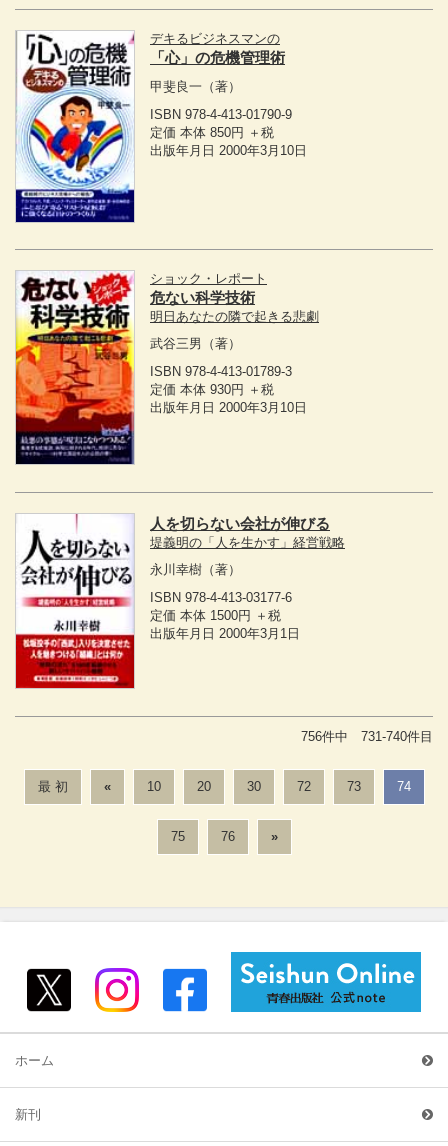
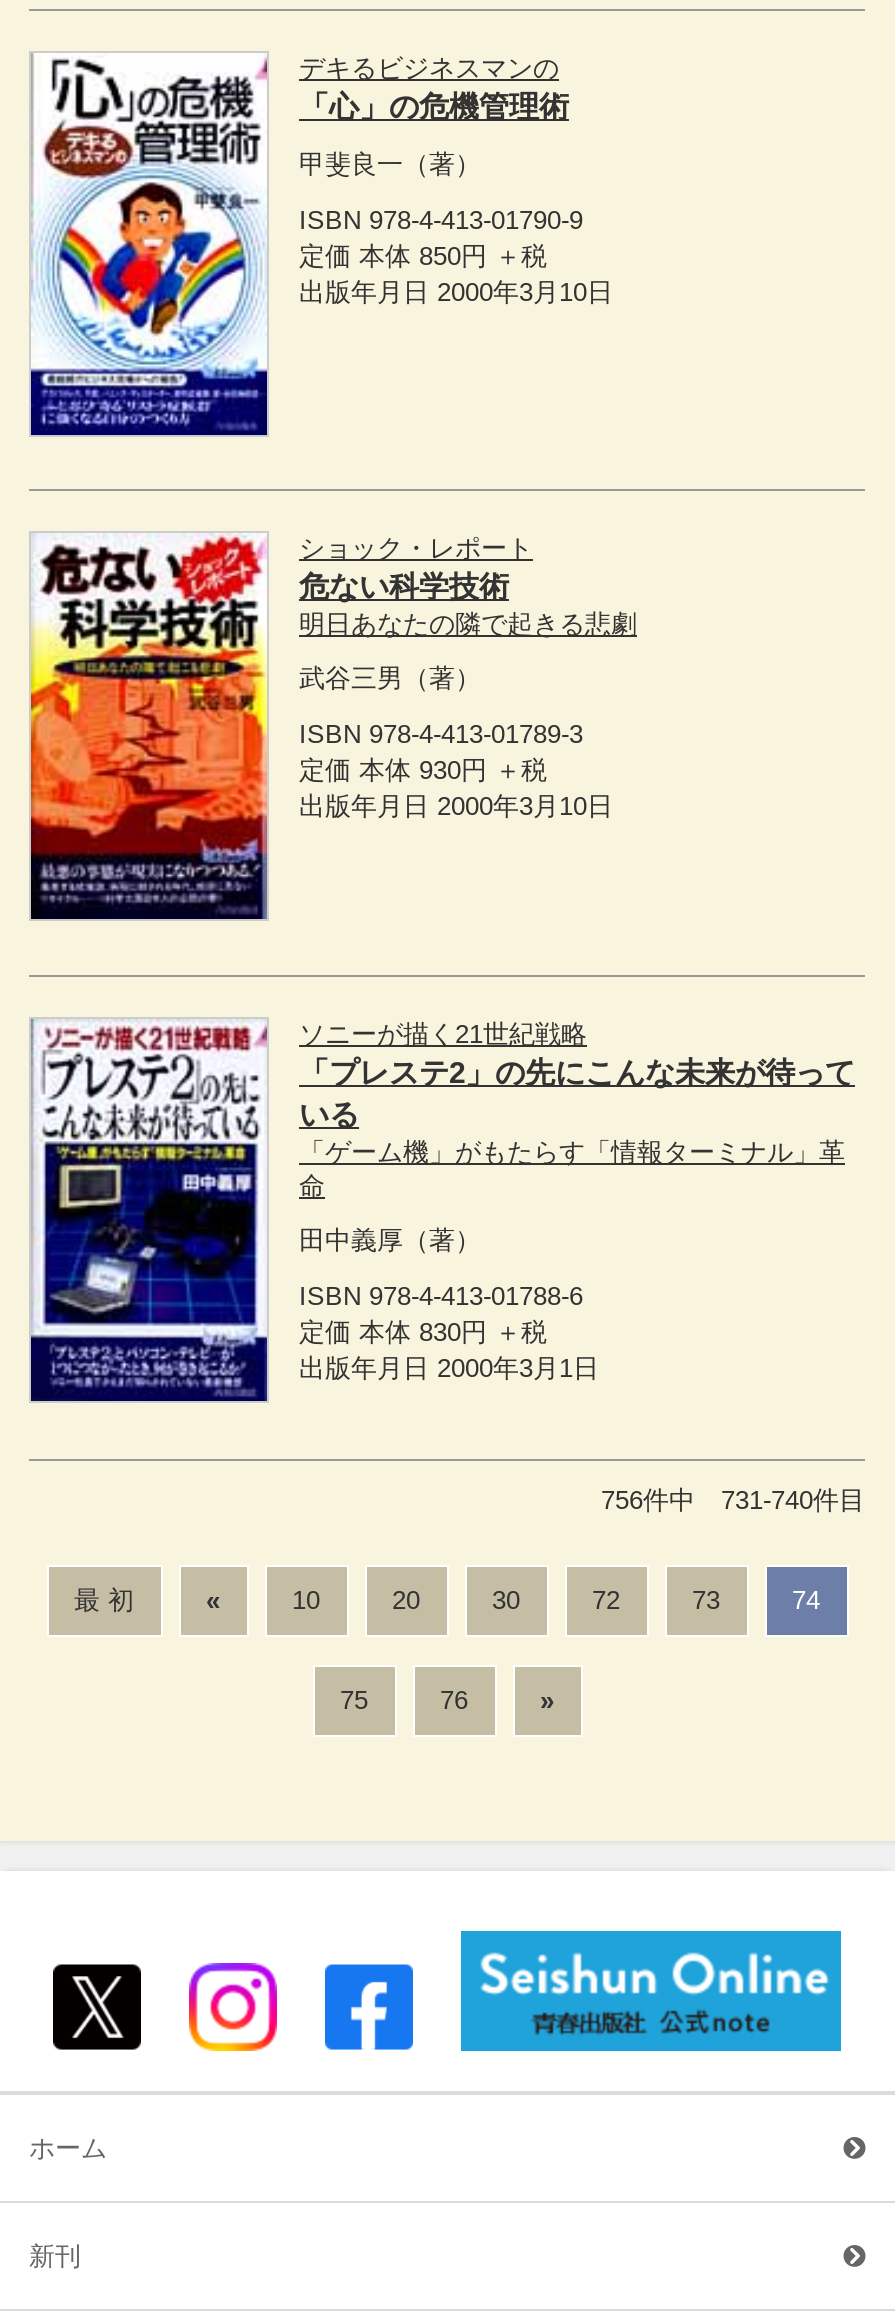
- [image]
- 人を切らない会社が伸びる
- 堤義明の「人を生かす」経営戦略
+ [image]
+ ソニーが描く21世紀戦略
+ 「プレステ2」の先にこんな未来が待って
+ いる
+ 「ゲーム機」がもたらす「情報ターミナル」革
+ 命

- 永川幸樹（著）
+ 田中義厚（著）

- ISBN 978-4-413-03177-6
- 定価 本体 1500円 ＋税
+ ISBN 978-4-413-01788-6
+ 定価 本体 830円 ＋税

moved down: 出版年月日 2000年3月1日
